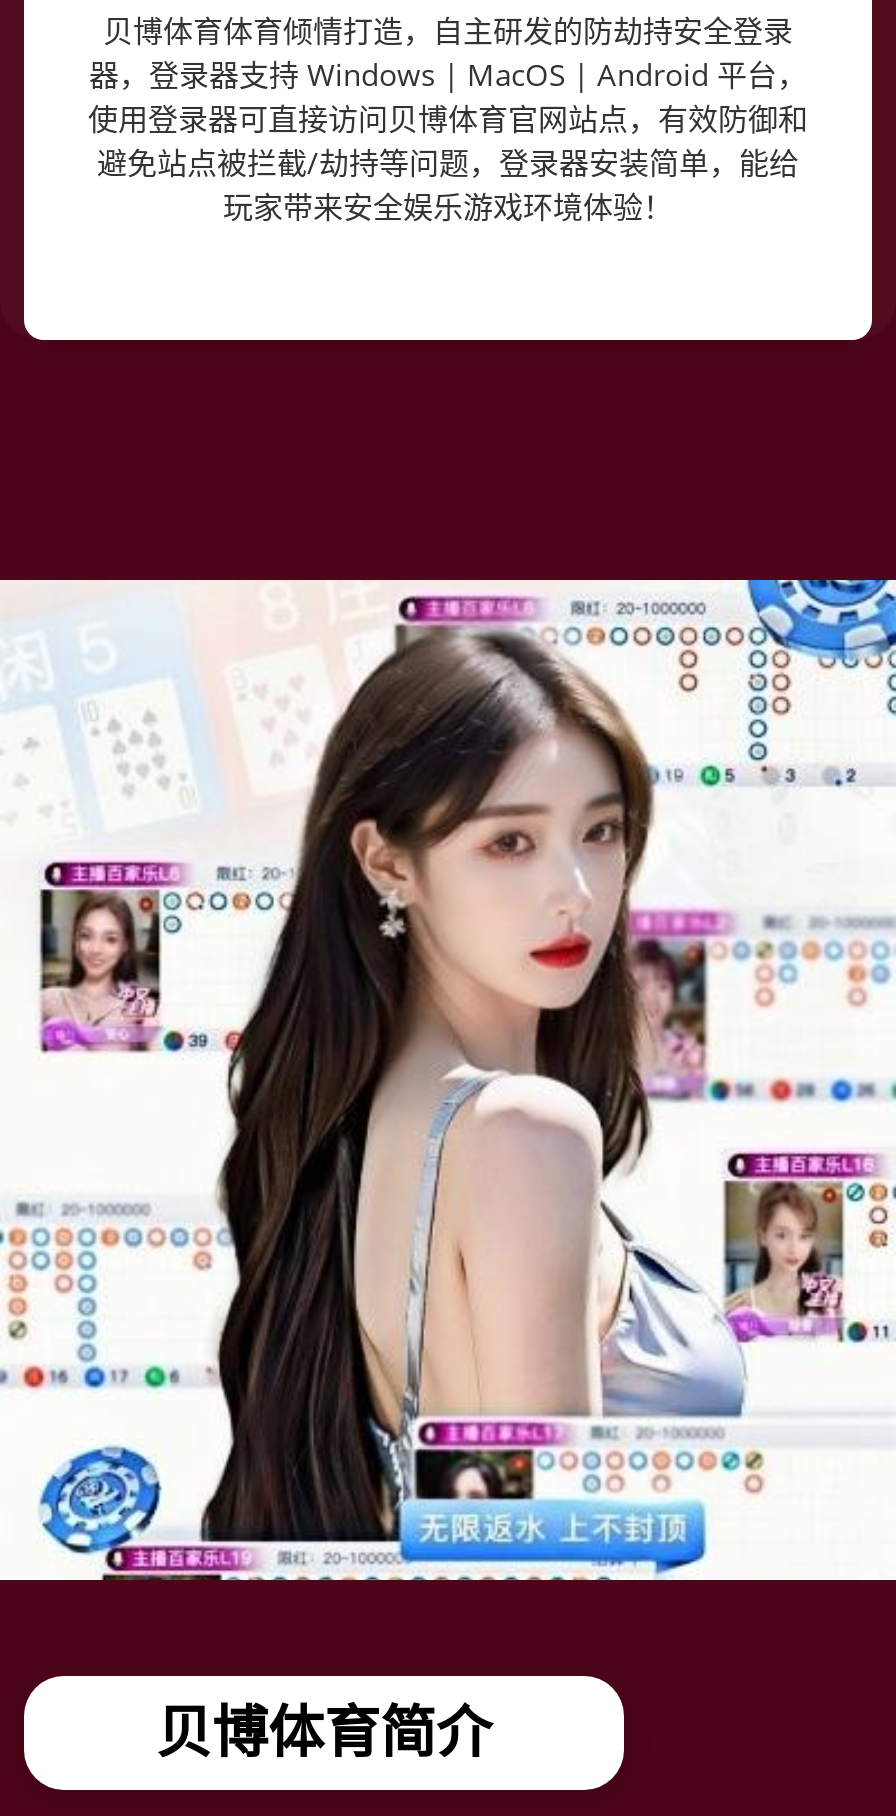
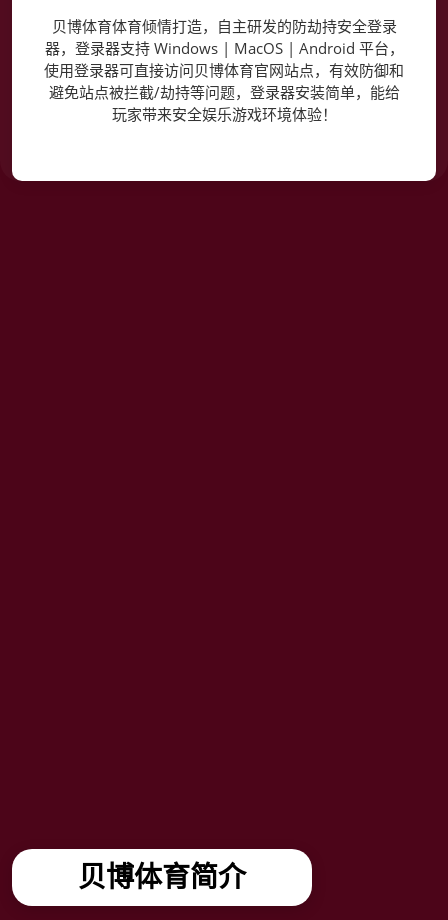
- [image]
